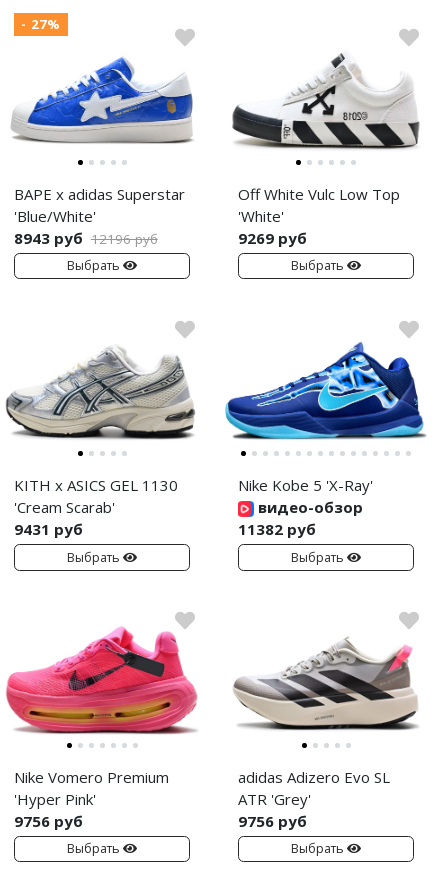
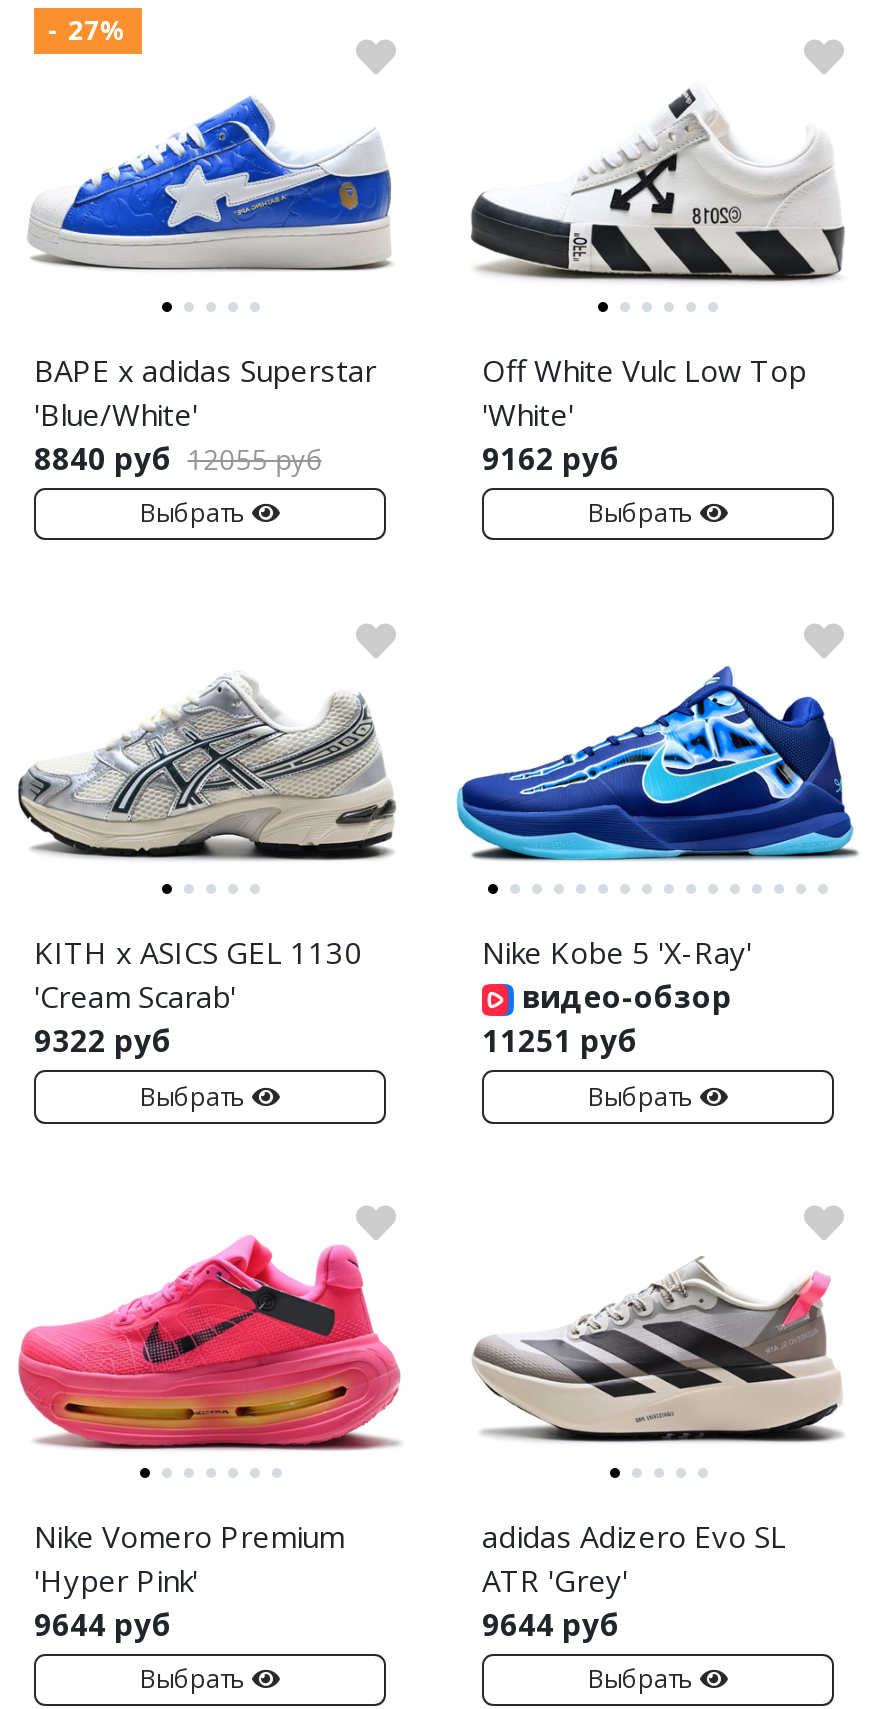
- 8943 руб 12196 руб
+ 8840 руб 12055 руб

- 9269 руб
+ 9162 руб

- 9431 руб
+ 9322 руб

- 11382 руб
+ 11251 руб

- 9756 руб
+ 9644 руб

- 9756 руб
+ 9644 руб
